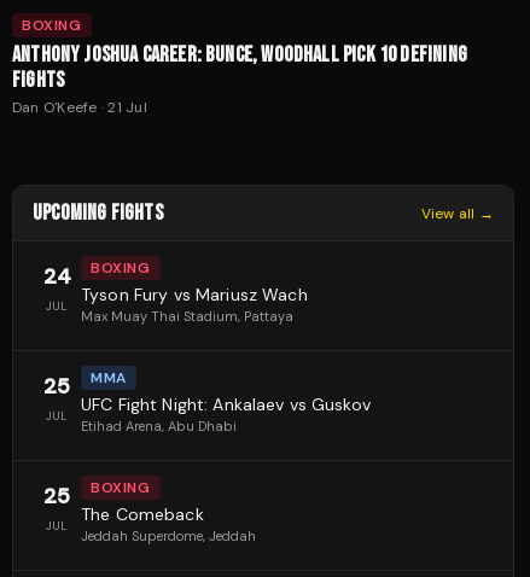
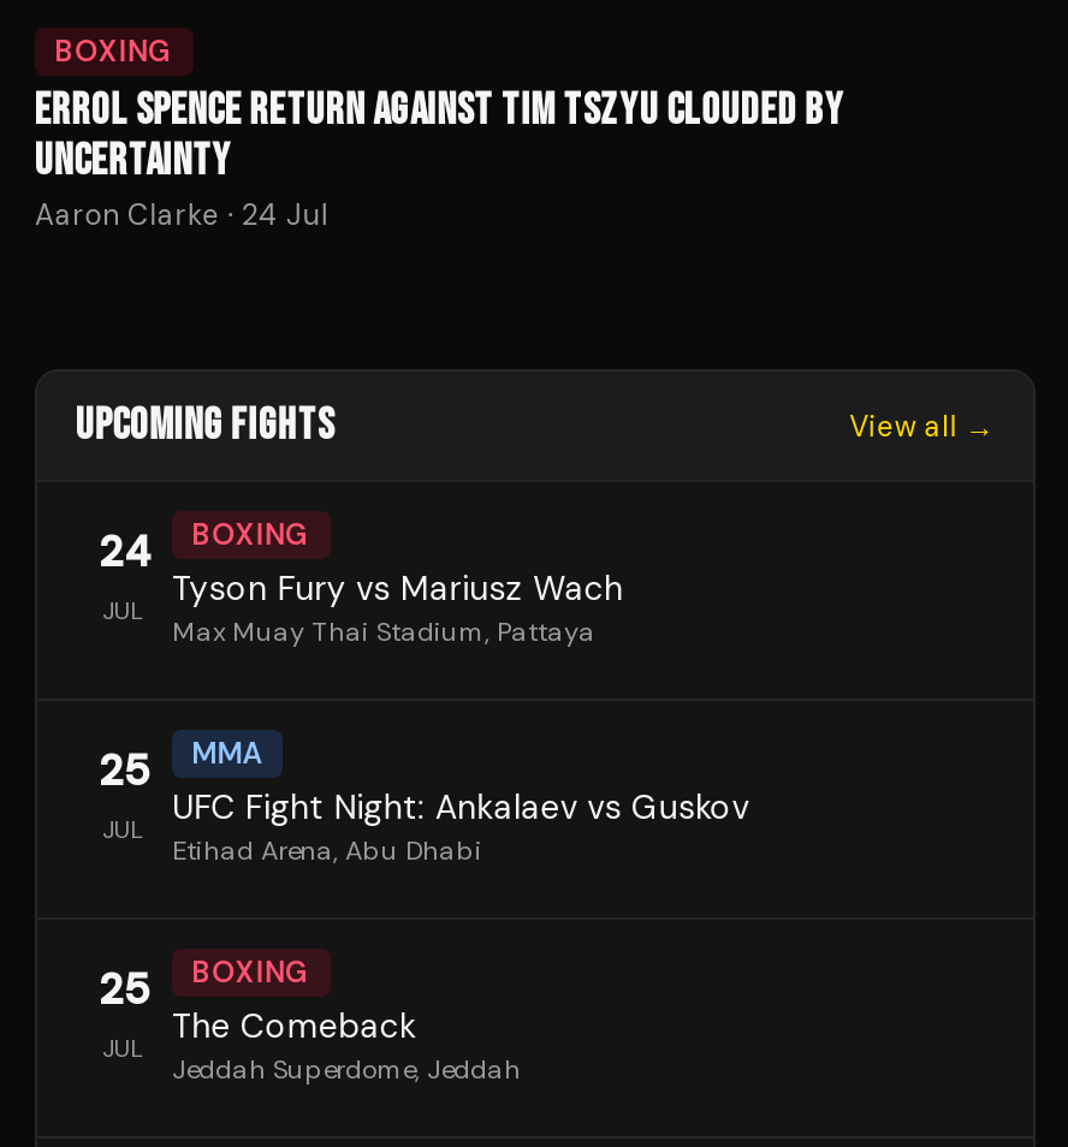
- ANTHONY JOSHUA CAREER: BUNCE, WOODHALL PICK 10 DEFINING
- FIGHTS
- Dan O'Keefe · 21 Jul
+ ERROL SPENCE RETURN AGAINST TIM TSZYU CLOUDED BY
+ UNCERTAINTY
+ Aaron Clarke · 24 Jul
